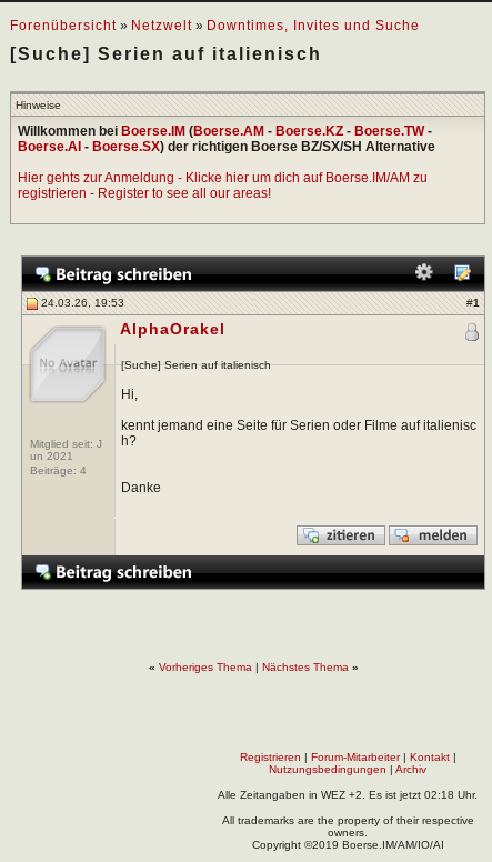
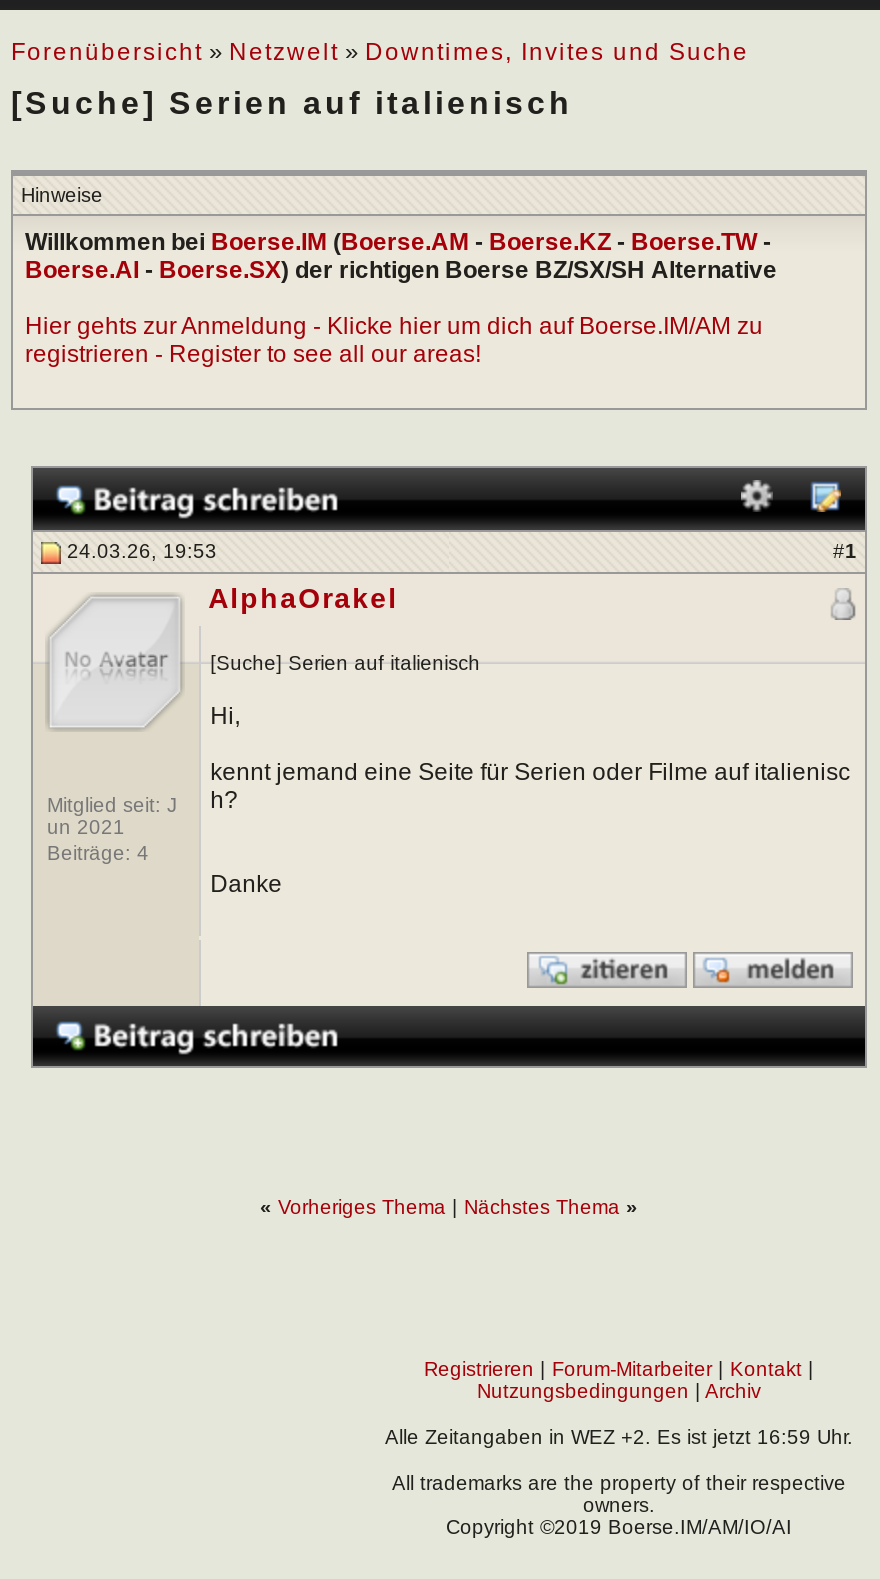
- Alle Zeitangaben in WEZ +2. Es ist jetzt 02:18 Uhr.
+ Alle Zeitangaben in WEZ +2. Es ist jetzt 16:59 Uhr.
